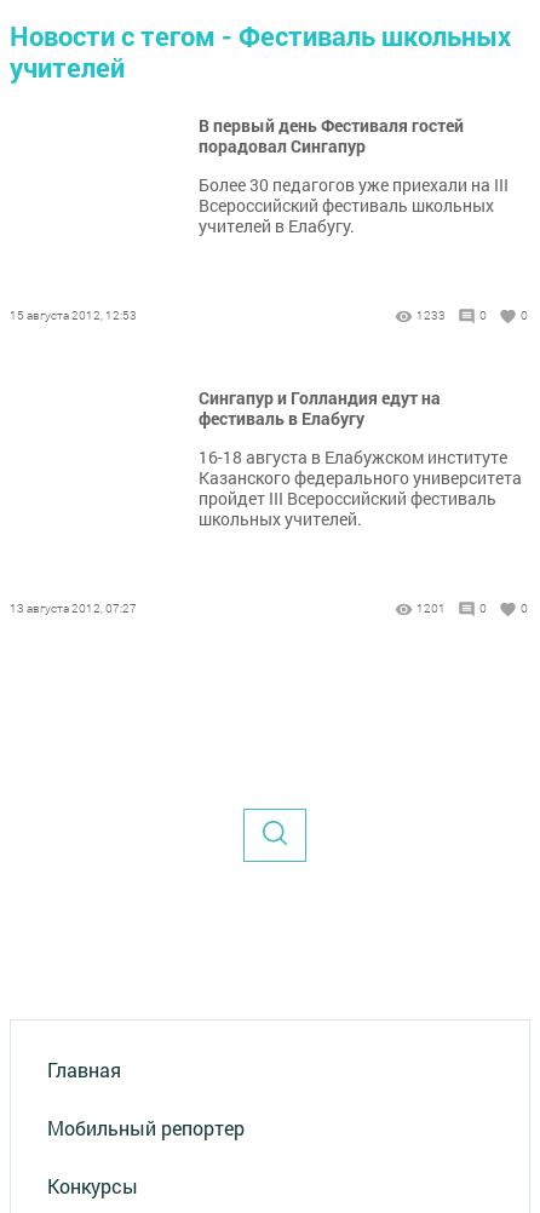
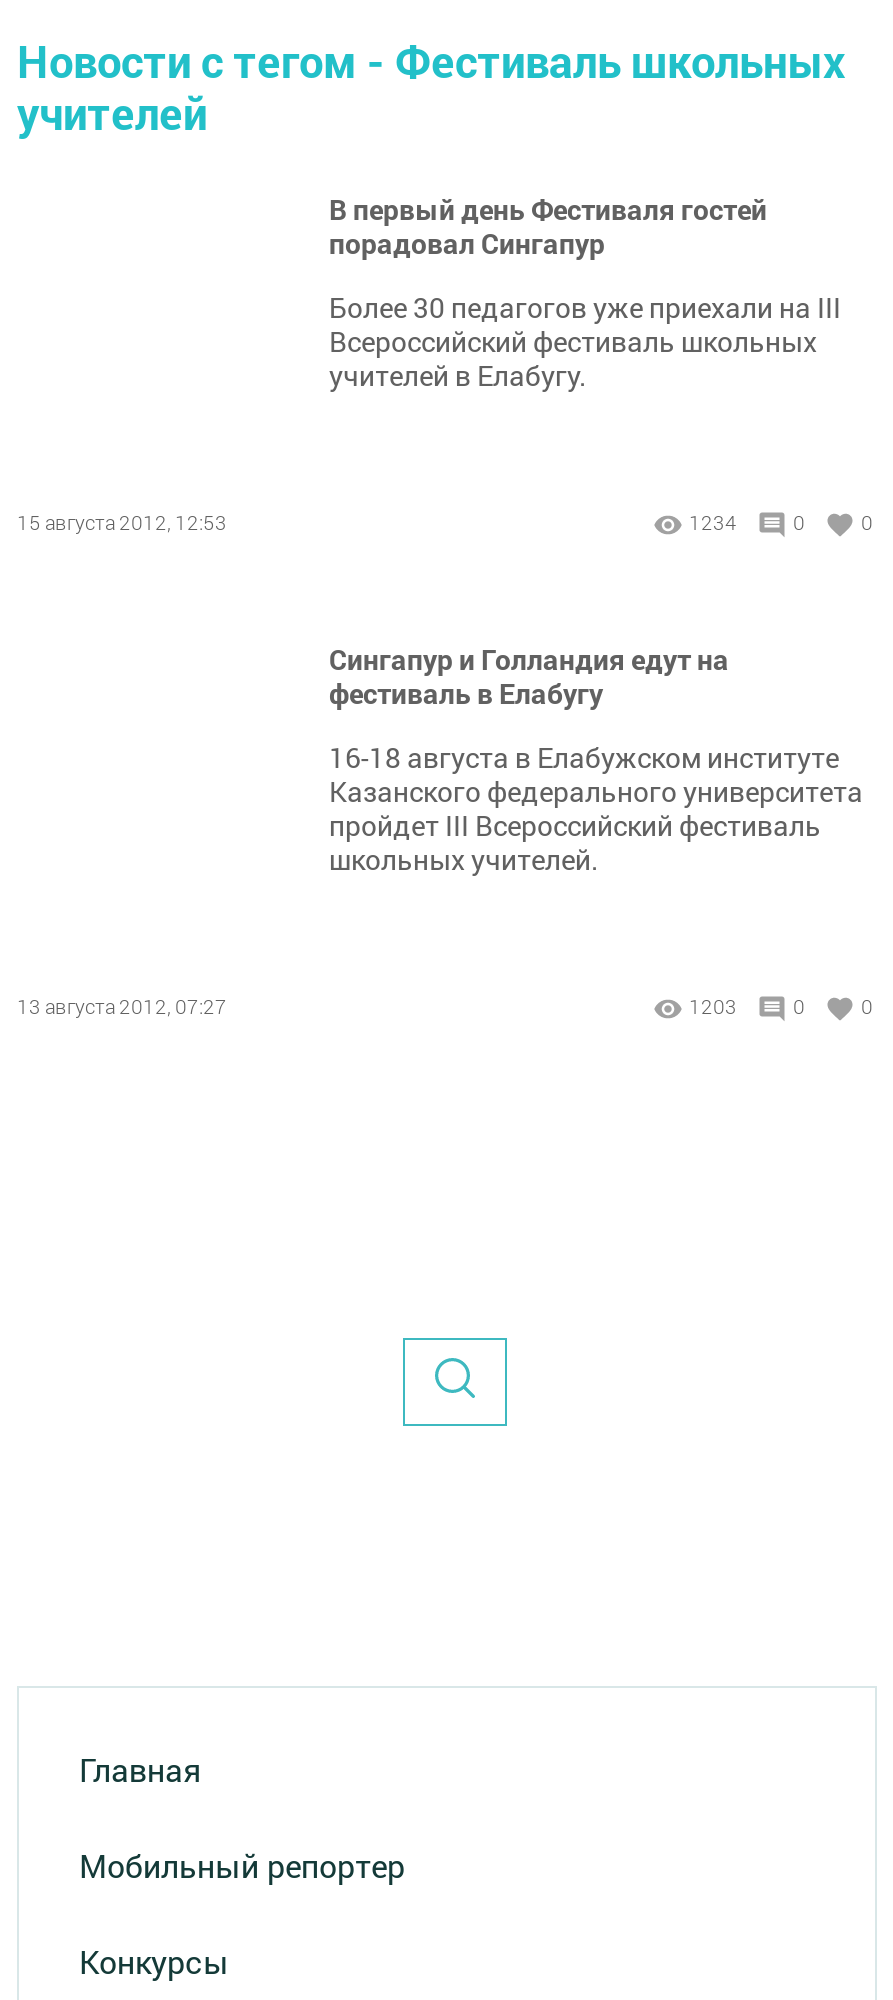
- 1233
+ 1234

- 1201
+ 1203
